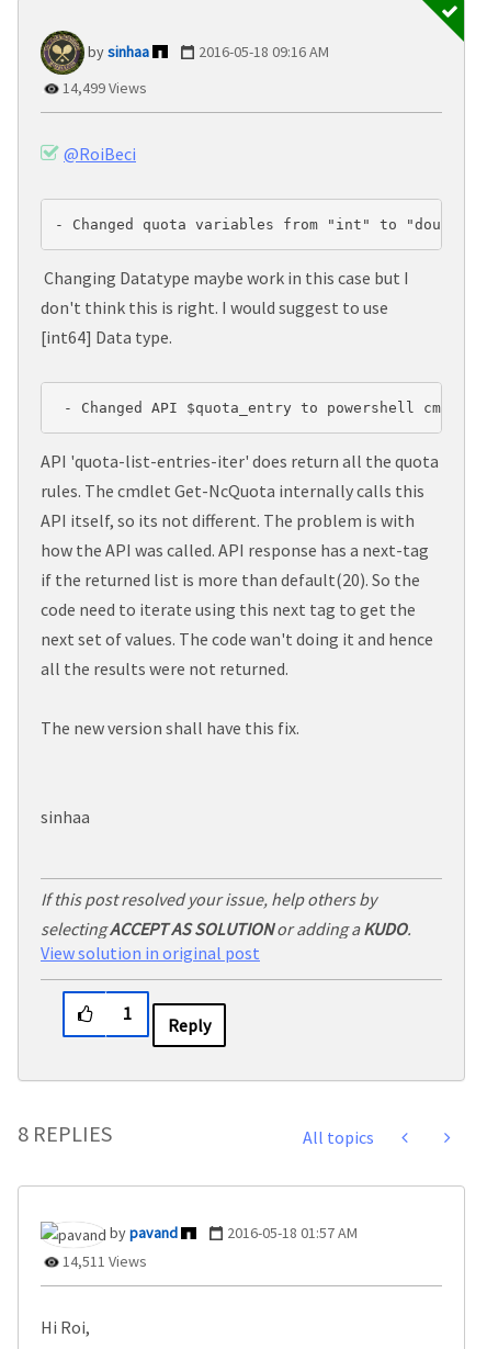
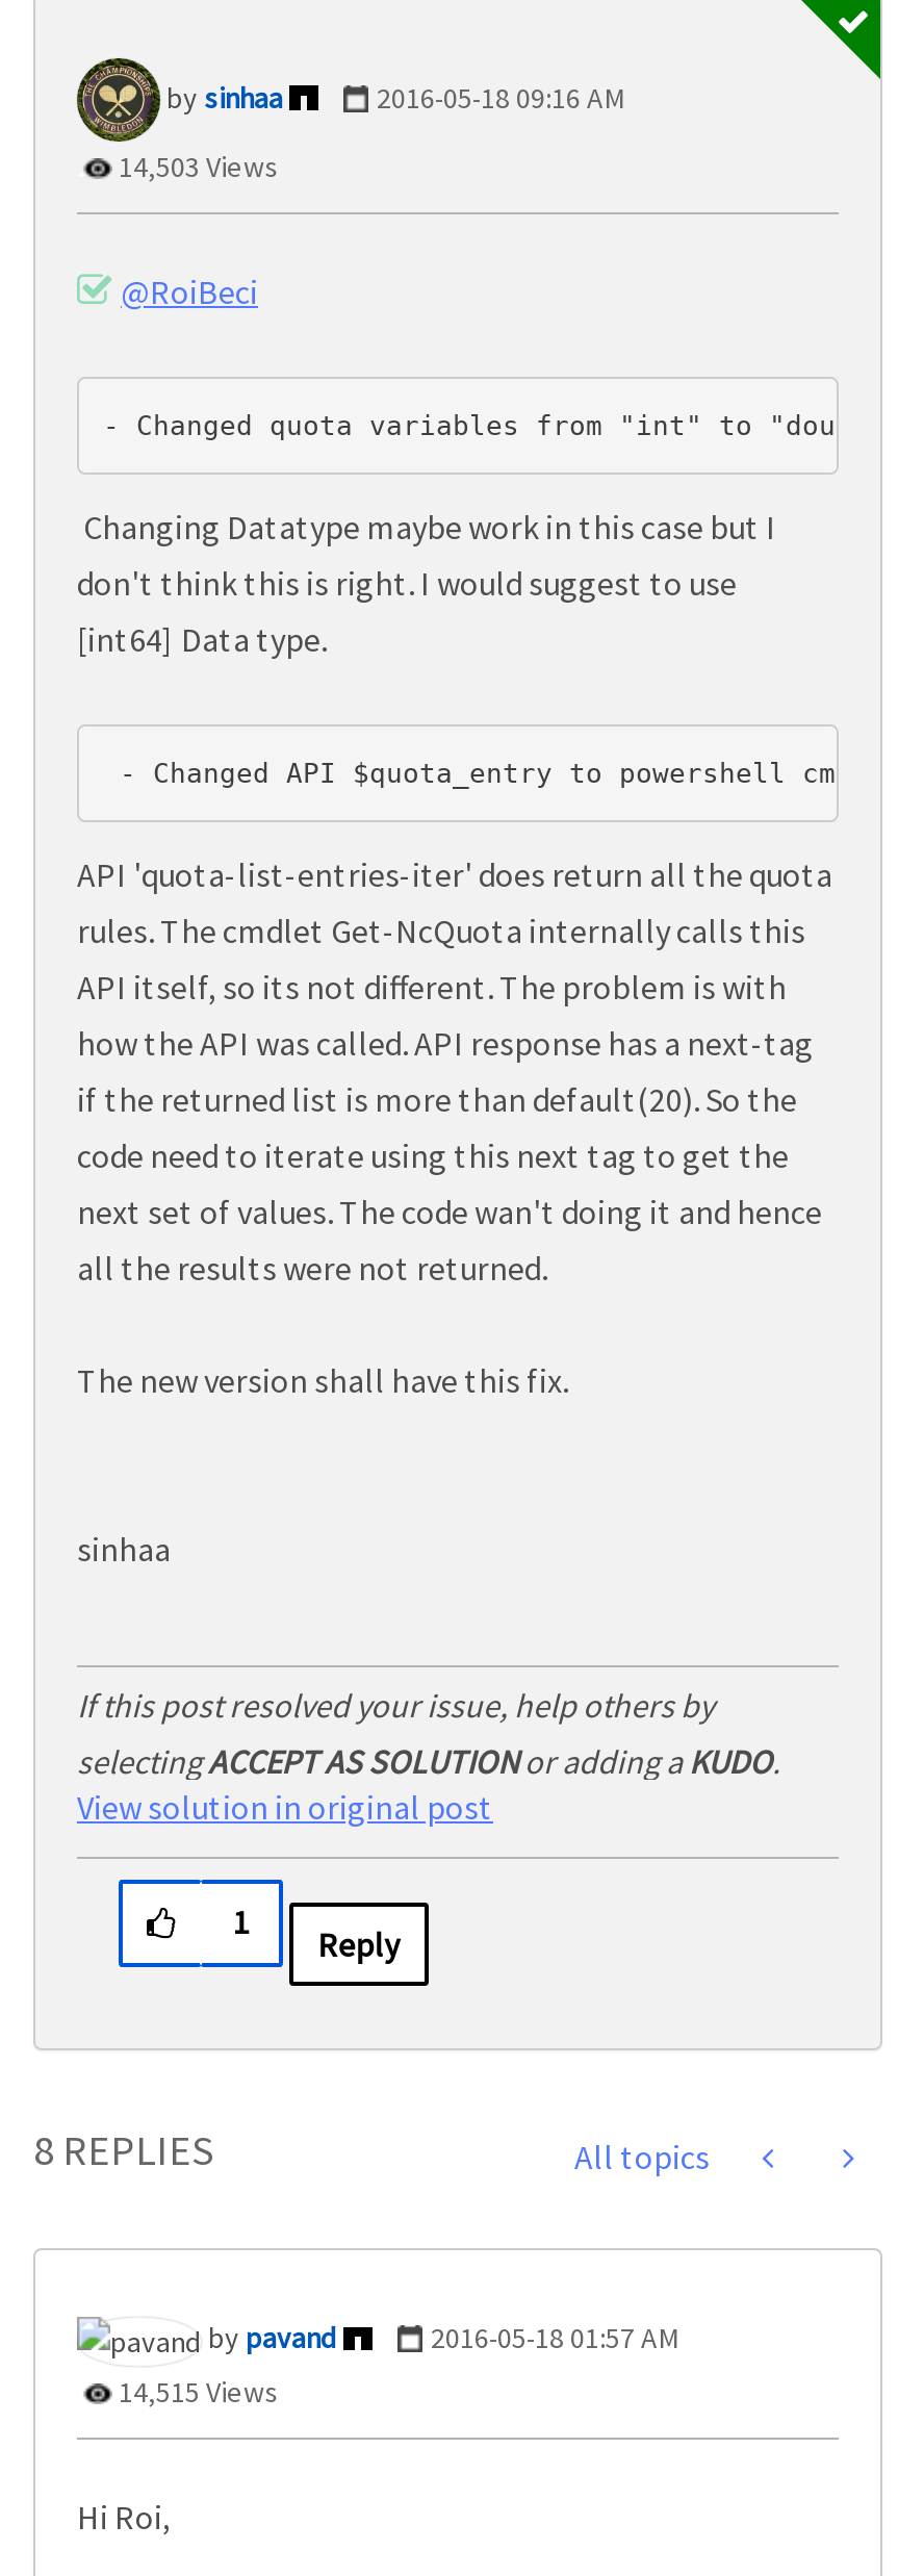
- 14,499 Views
+ 14,503 Views

- 14,511 Views
+ 14,515 Views
